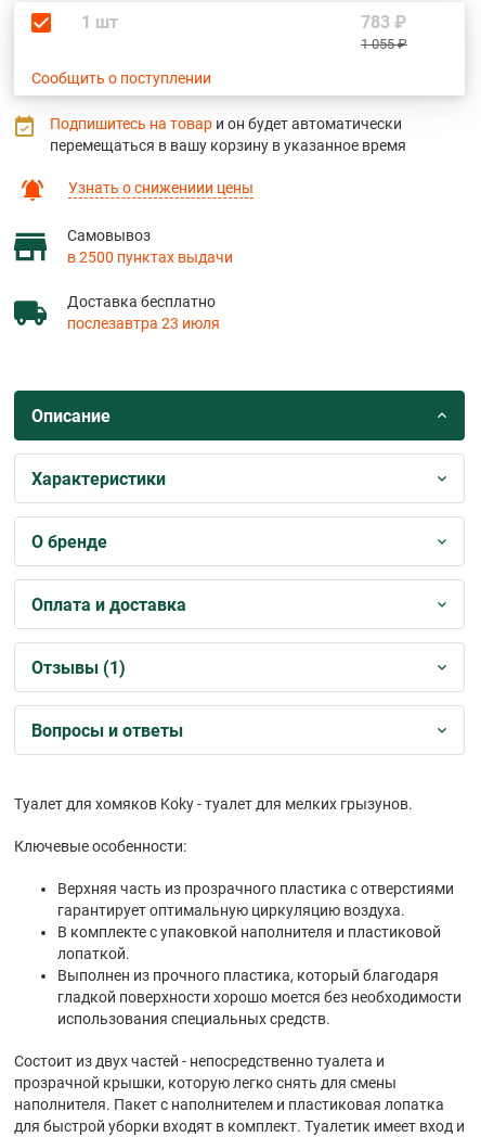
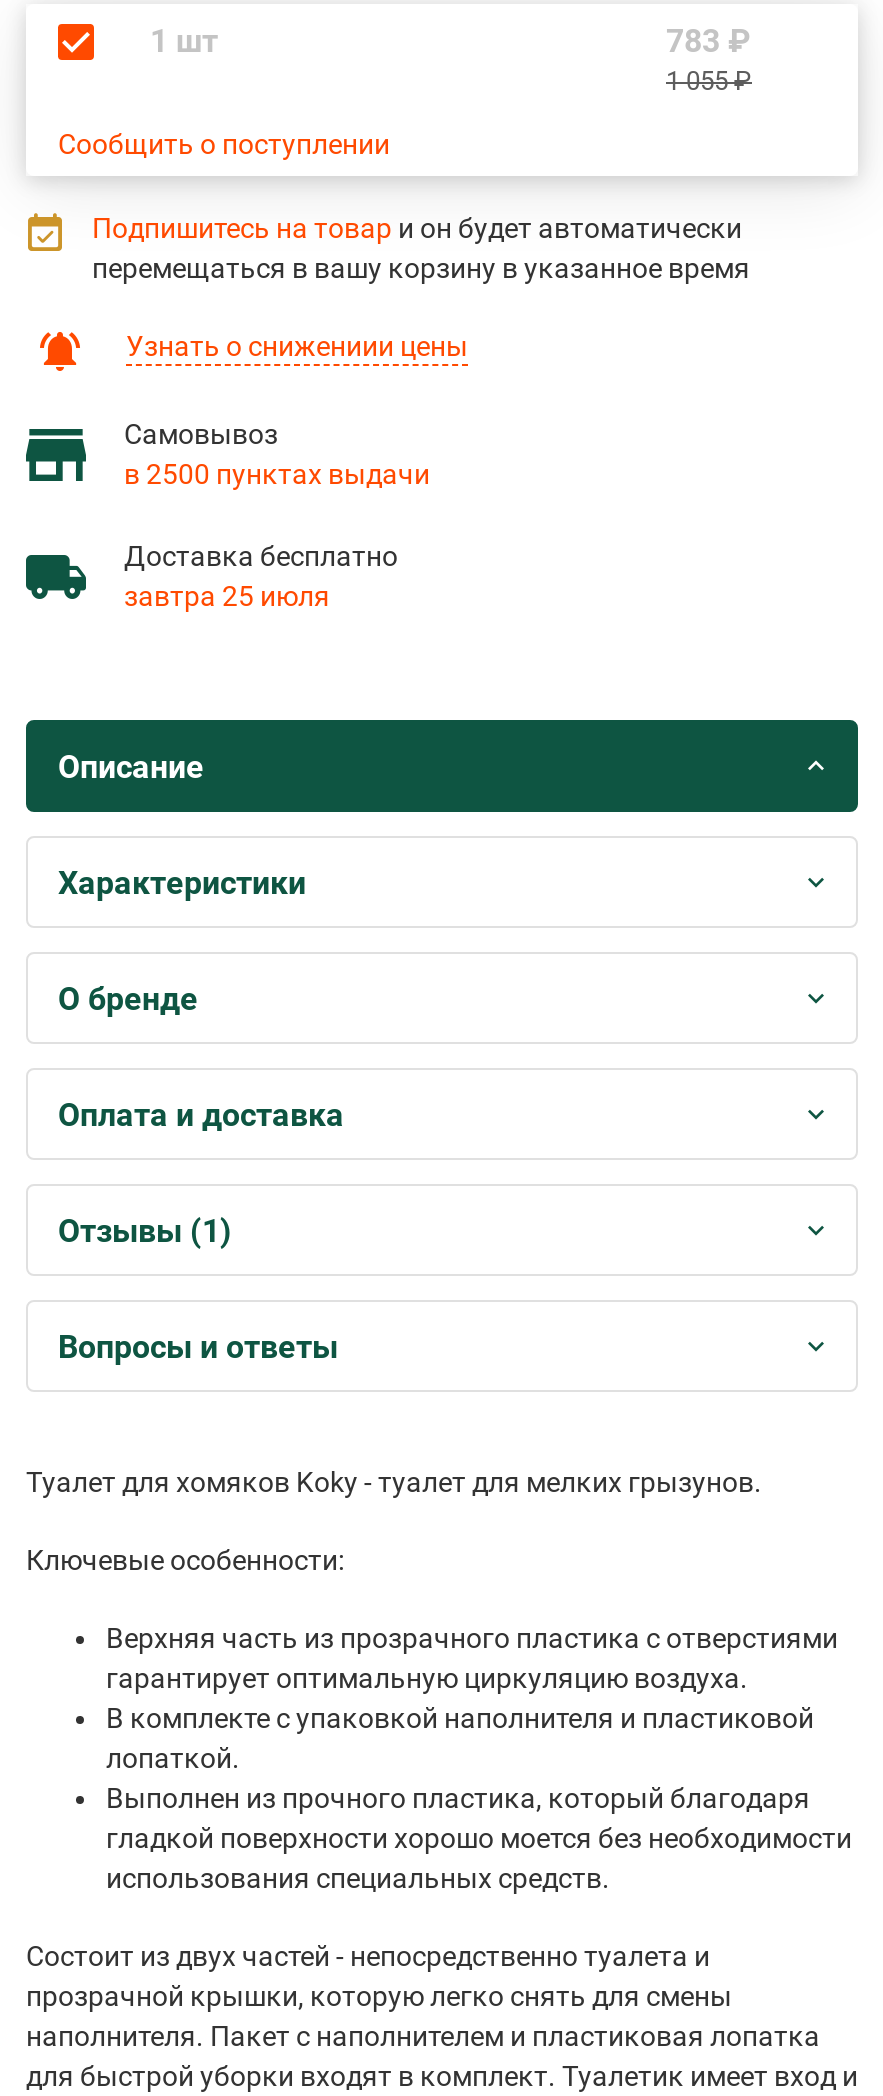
- послезавтра 23 июля
+ завтра 25 июля
